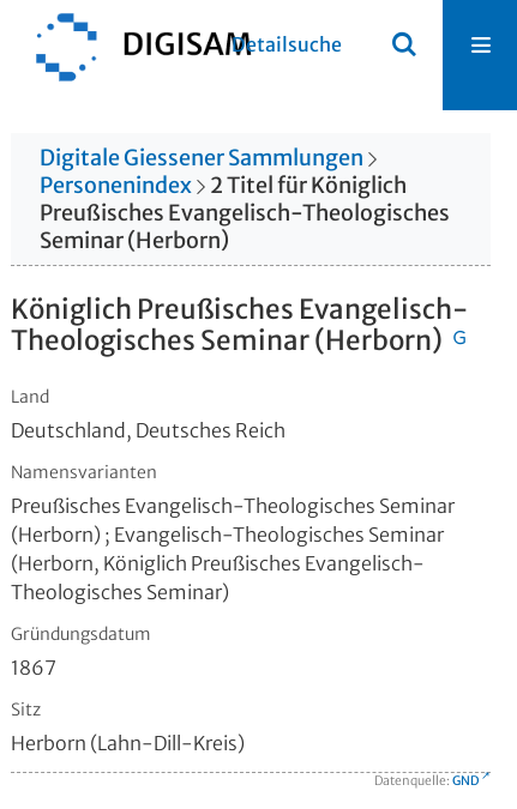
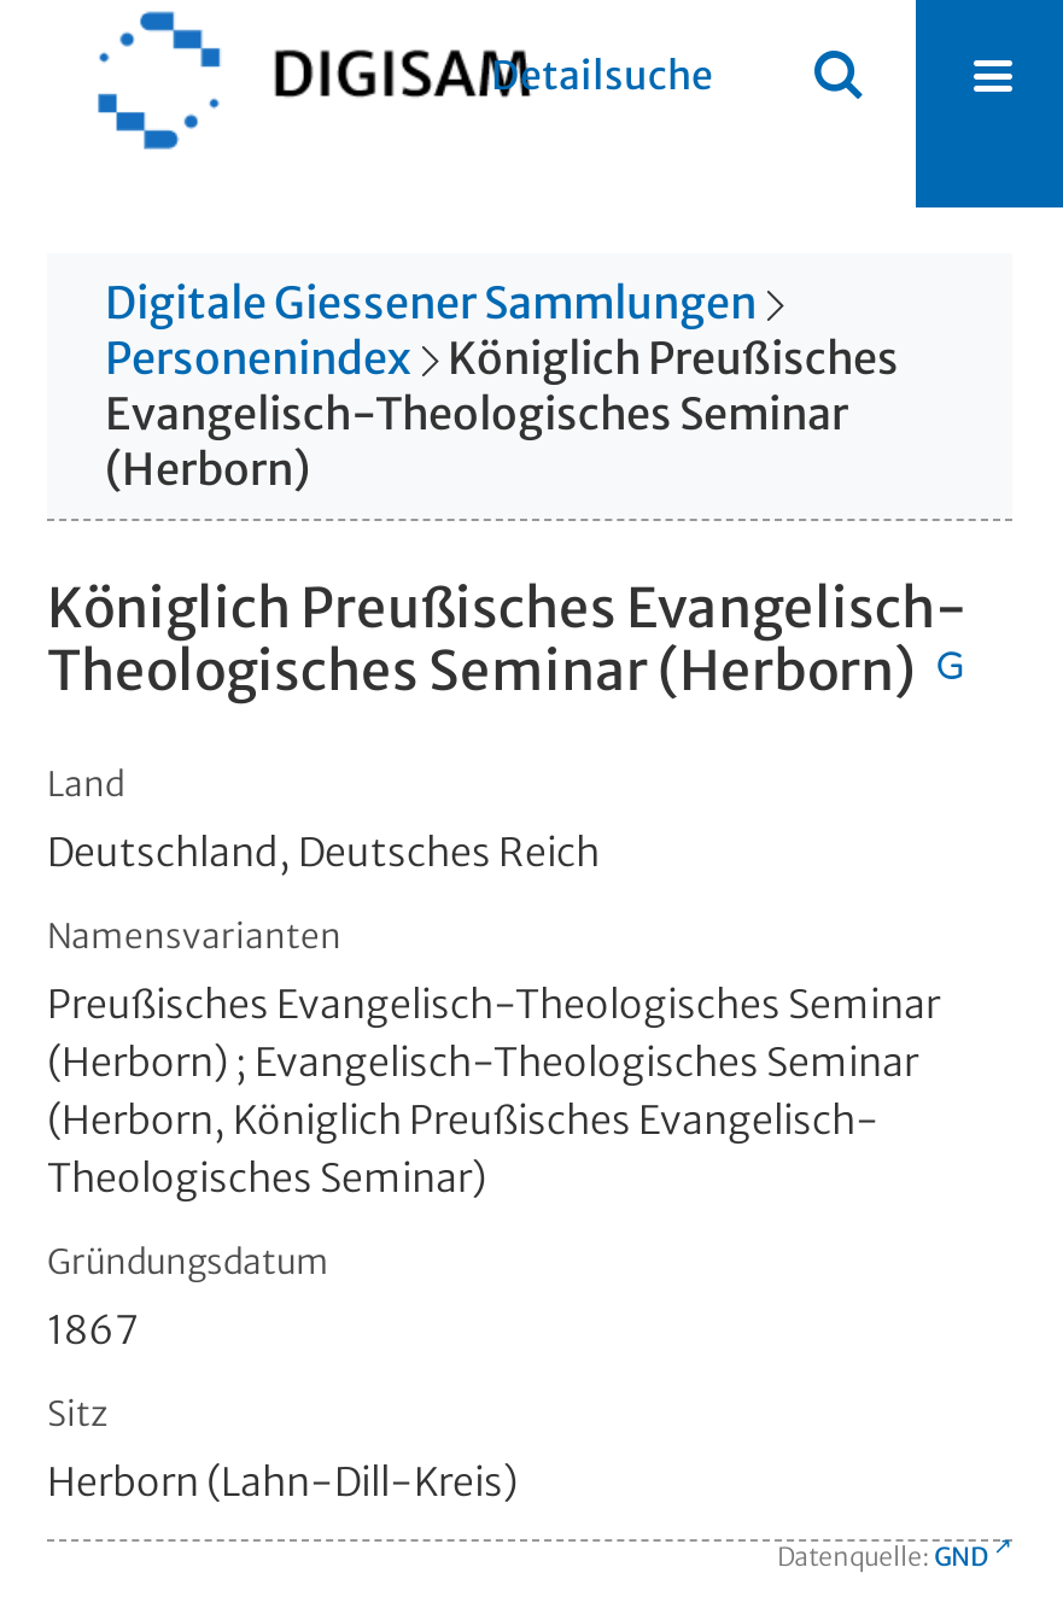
- 2 Titel für Königlich
- Preußisches Evangelisch-Theologisches
- Seminar (Herborn)
+ Königlich Preußisches
+ Evangelisch-Theologisches Seminar
+ (Herborn)
